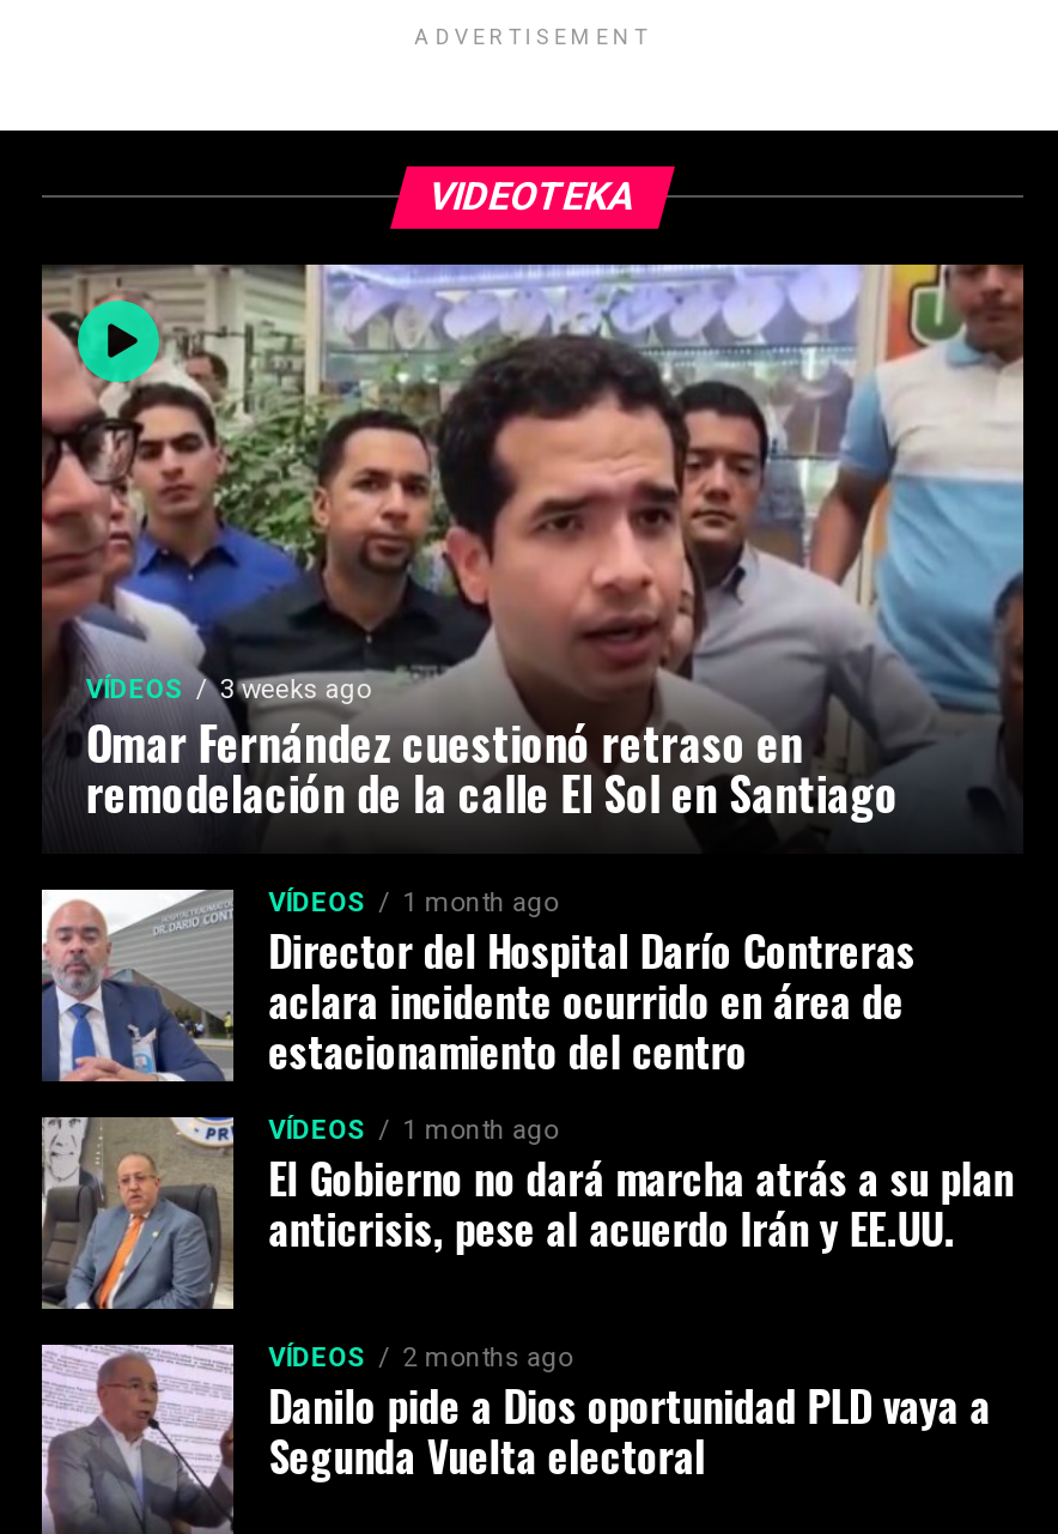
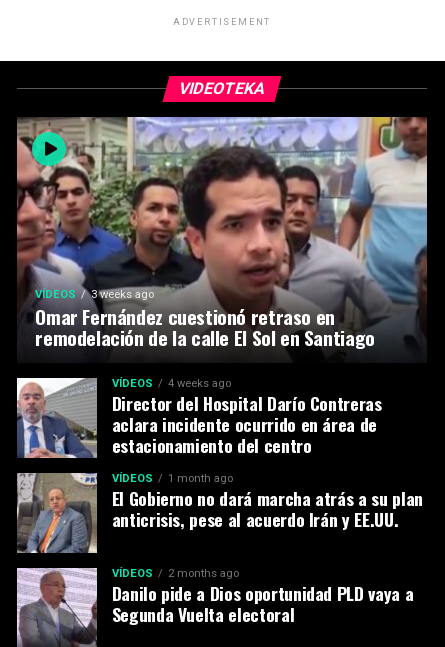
- VÍDEOS 1 month ago
+ VÍDEOS 4 weeks ago
